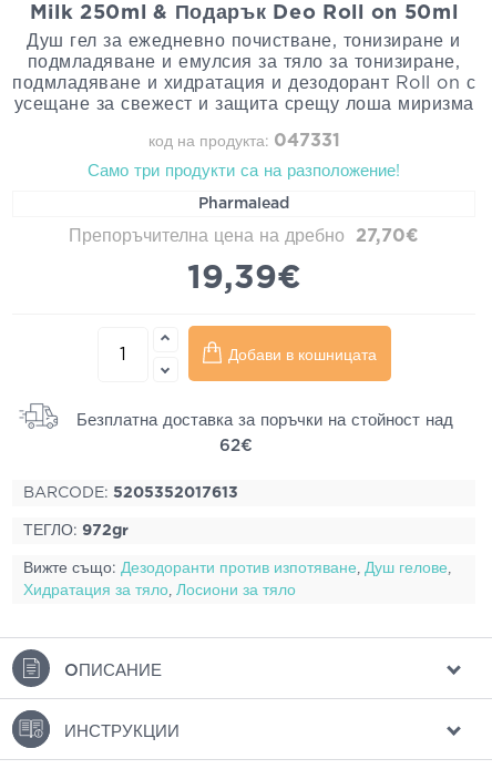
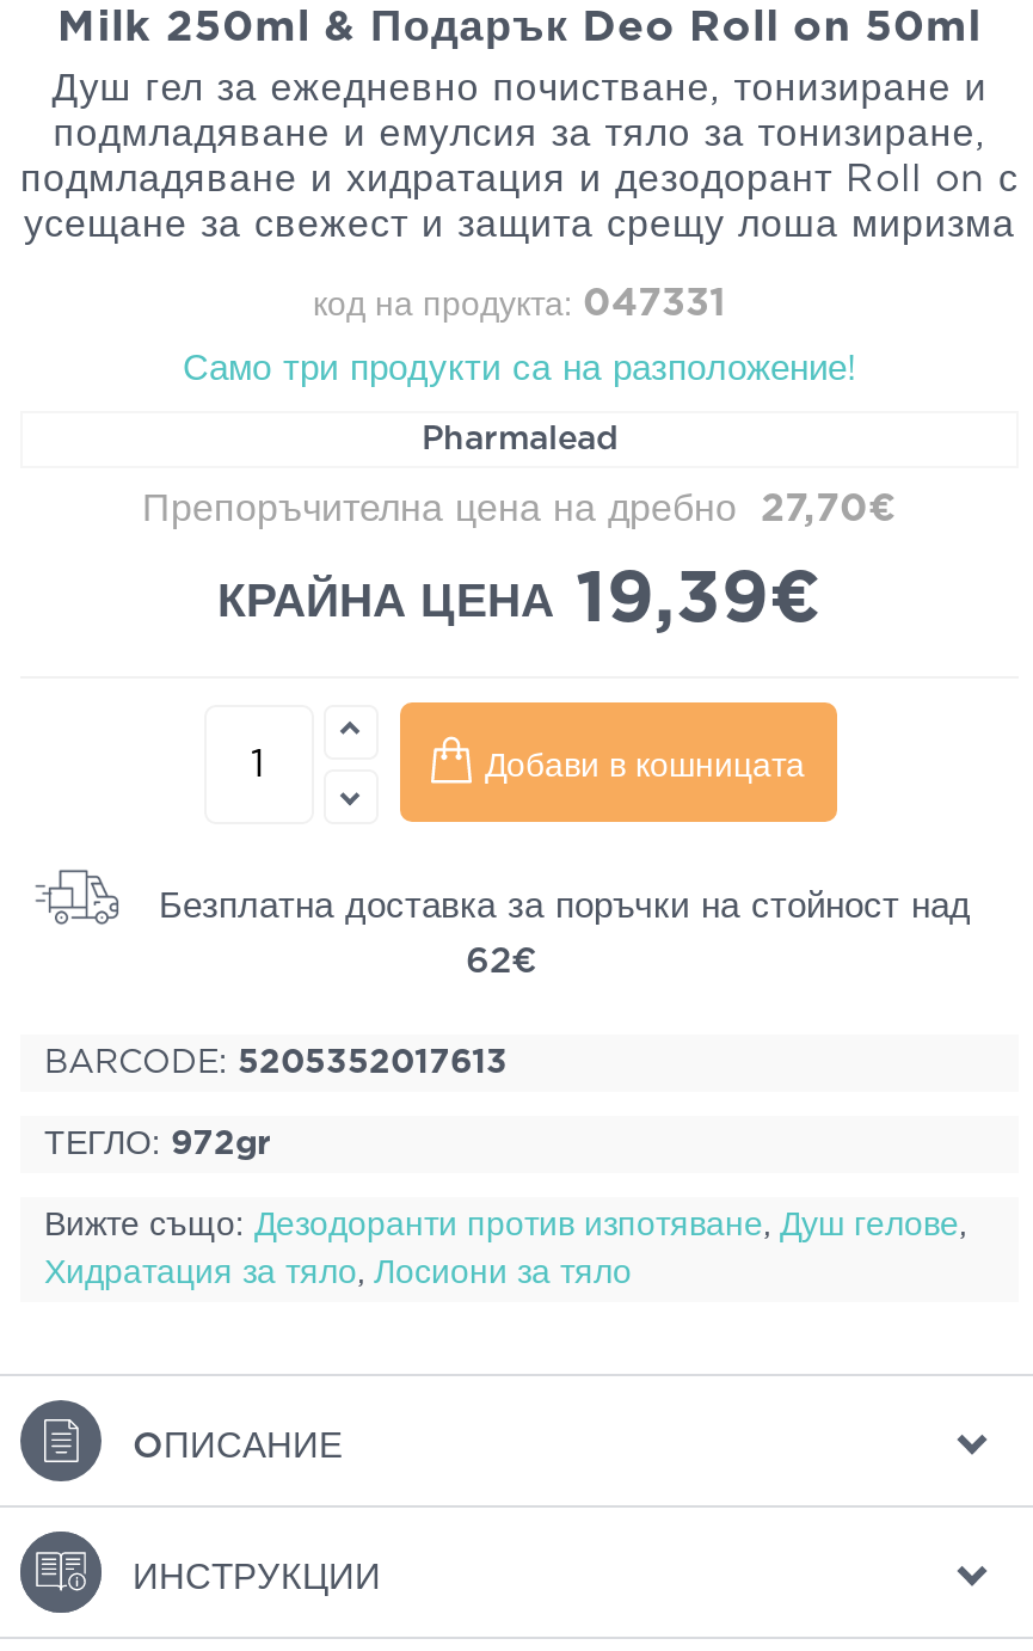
- 19,39€
+ КРАЙНА ЦЕНА 19,39€
